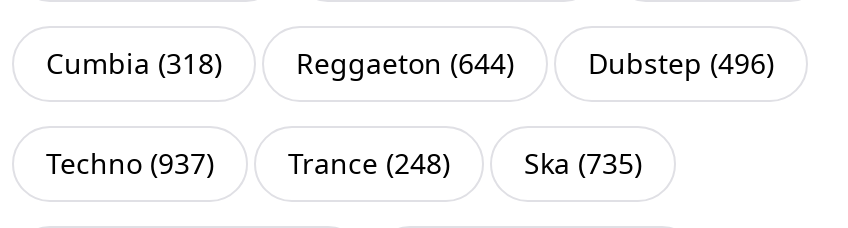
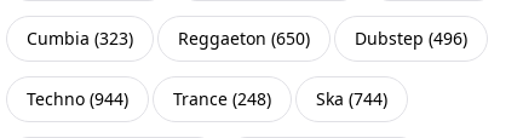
- Cumbia (318)
+ Cumbia (323)

- Reggaeton (644)
+ Reggaeton (650)

- Techno (937)
+ Techno (944)

- Ska (735)
+ Ska (744)
